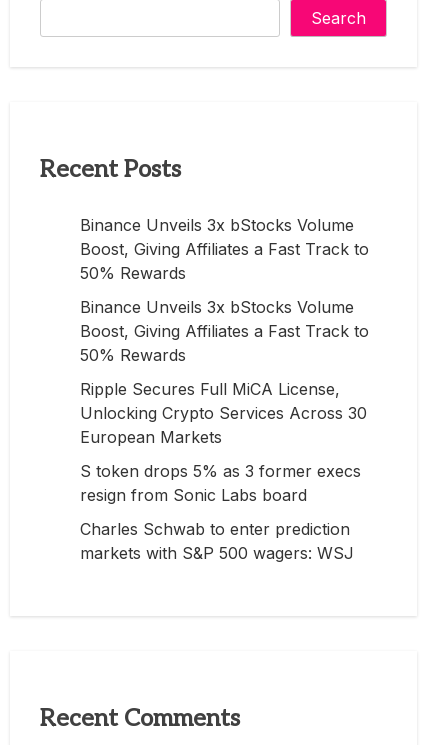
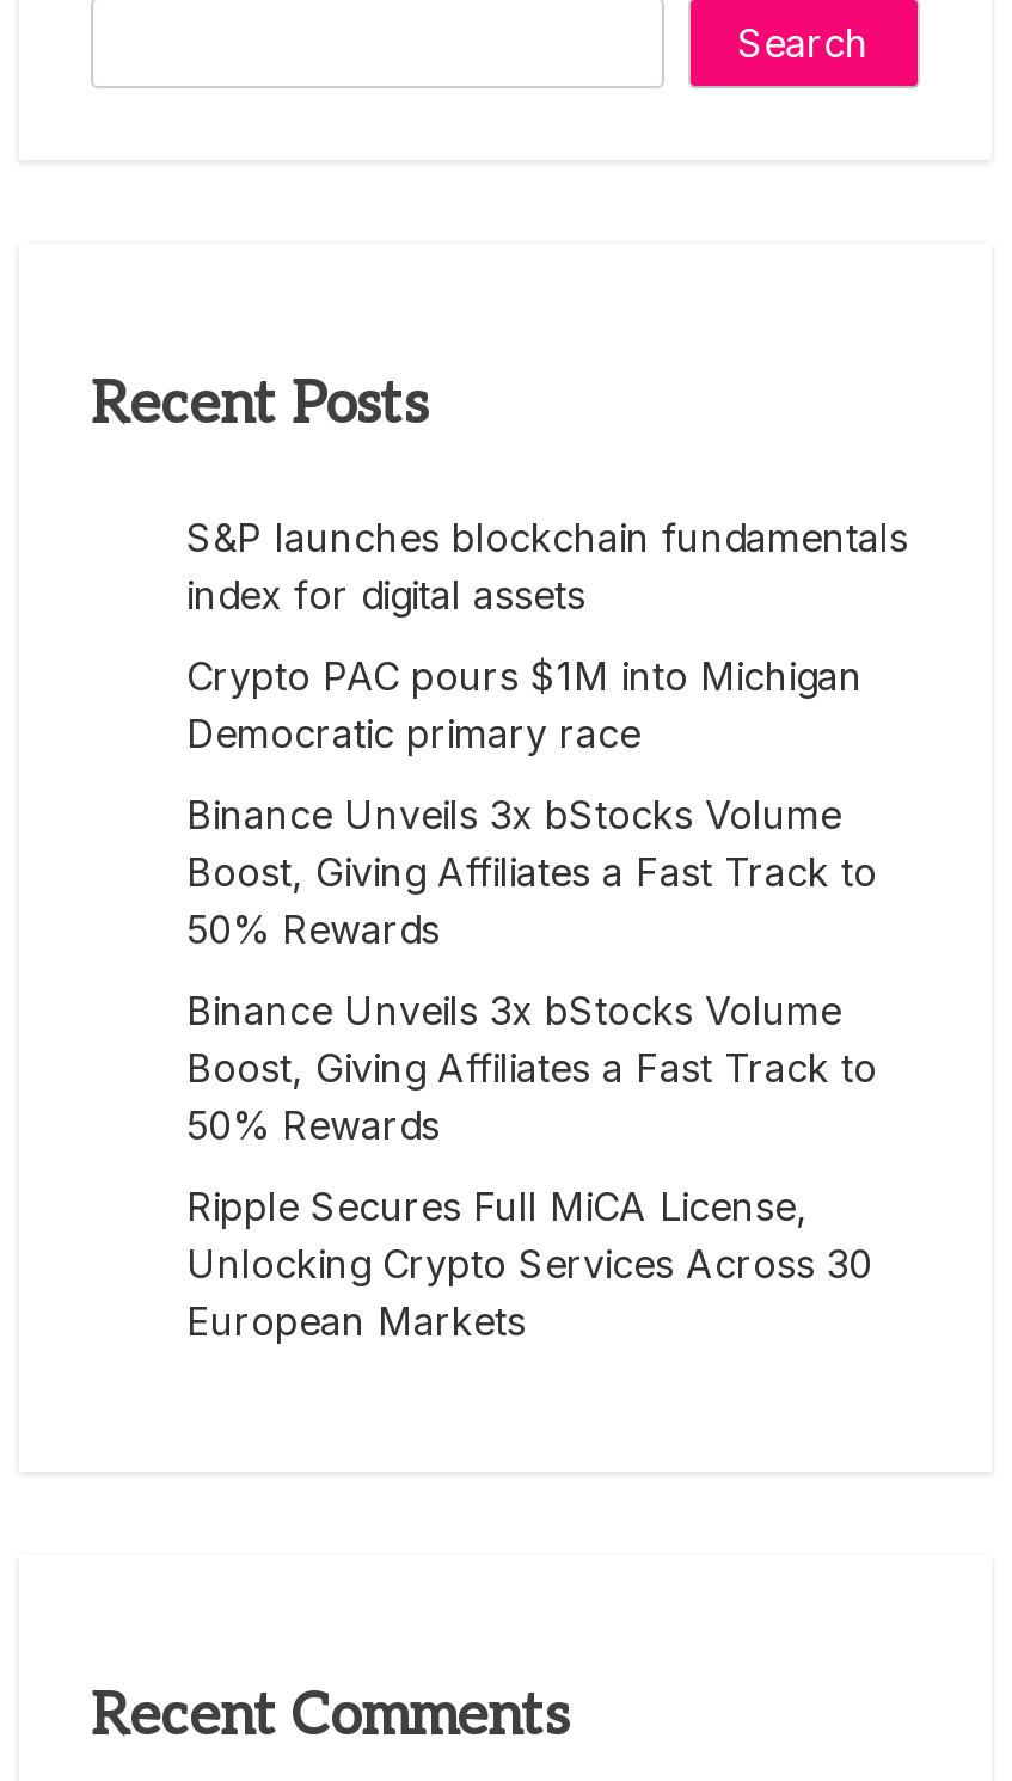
+ S&P launches blockchain fundamentals
+ index for digital assets
+ Crypto PAC pours $1M into Michigan
+ Democratic primary race

moved down: Binance Unveils 3x bStocks Volume | Boost, Giving Affiliates a Fast Track to | 50% Rewards | ... | Unlocking Crypto Services Across 30 | European Markets

- S token drops 5% as 3 former execs
- resign from Sonic Labs board
- Charles Schwab to enter prediction
- markets with S&P 500 wagers: WSJ
